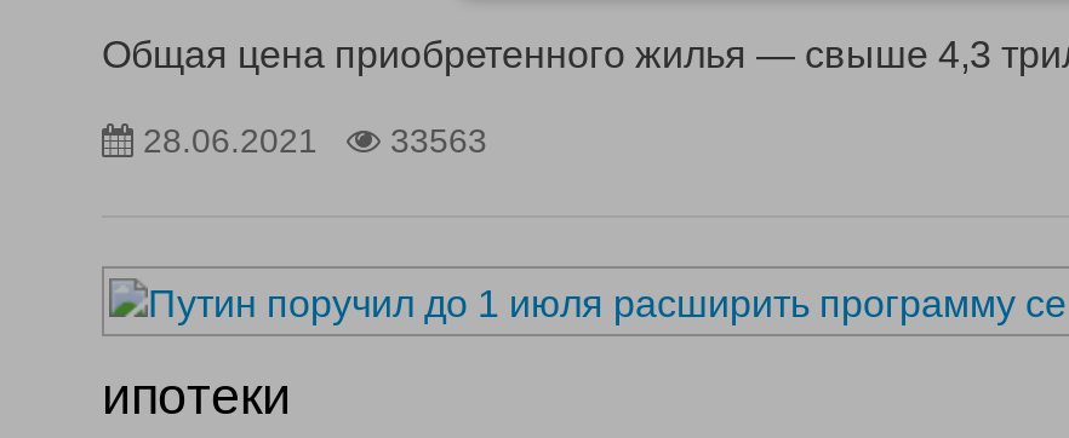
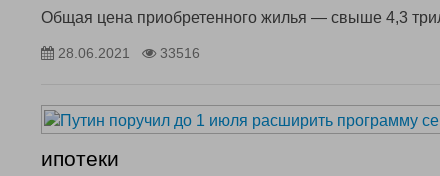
- 28.06.2021 33563
+ 28.06.2021 33516
